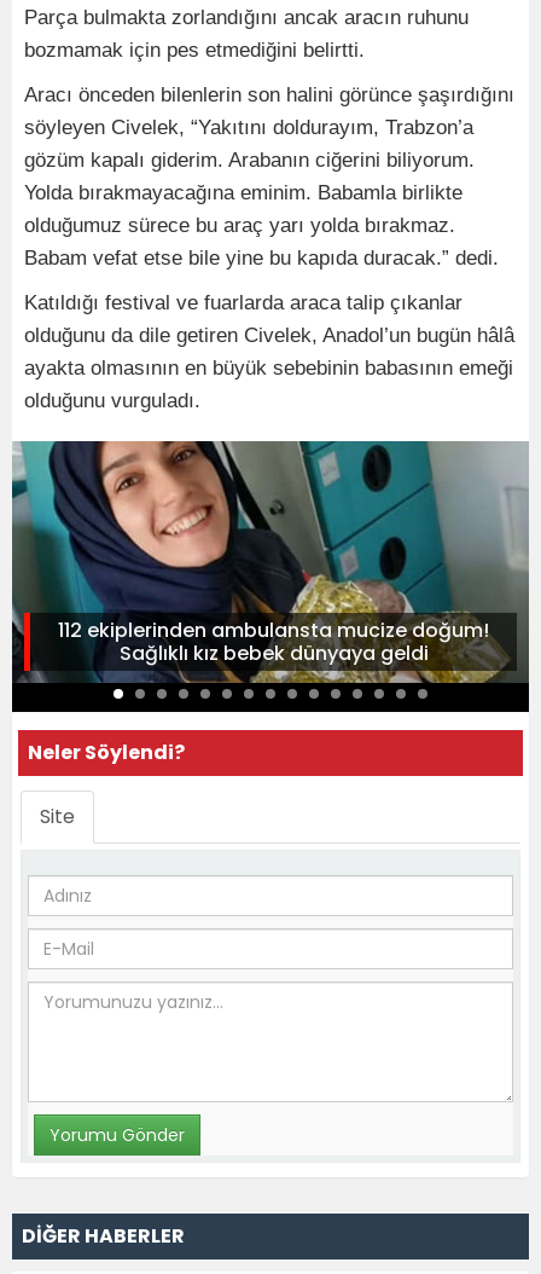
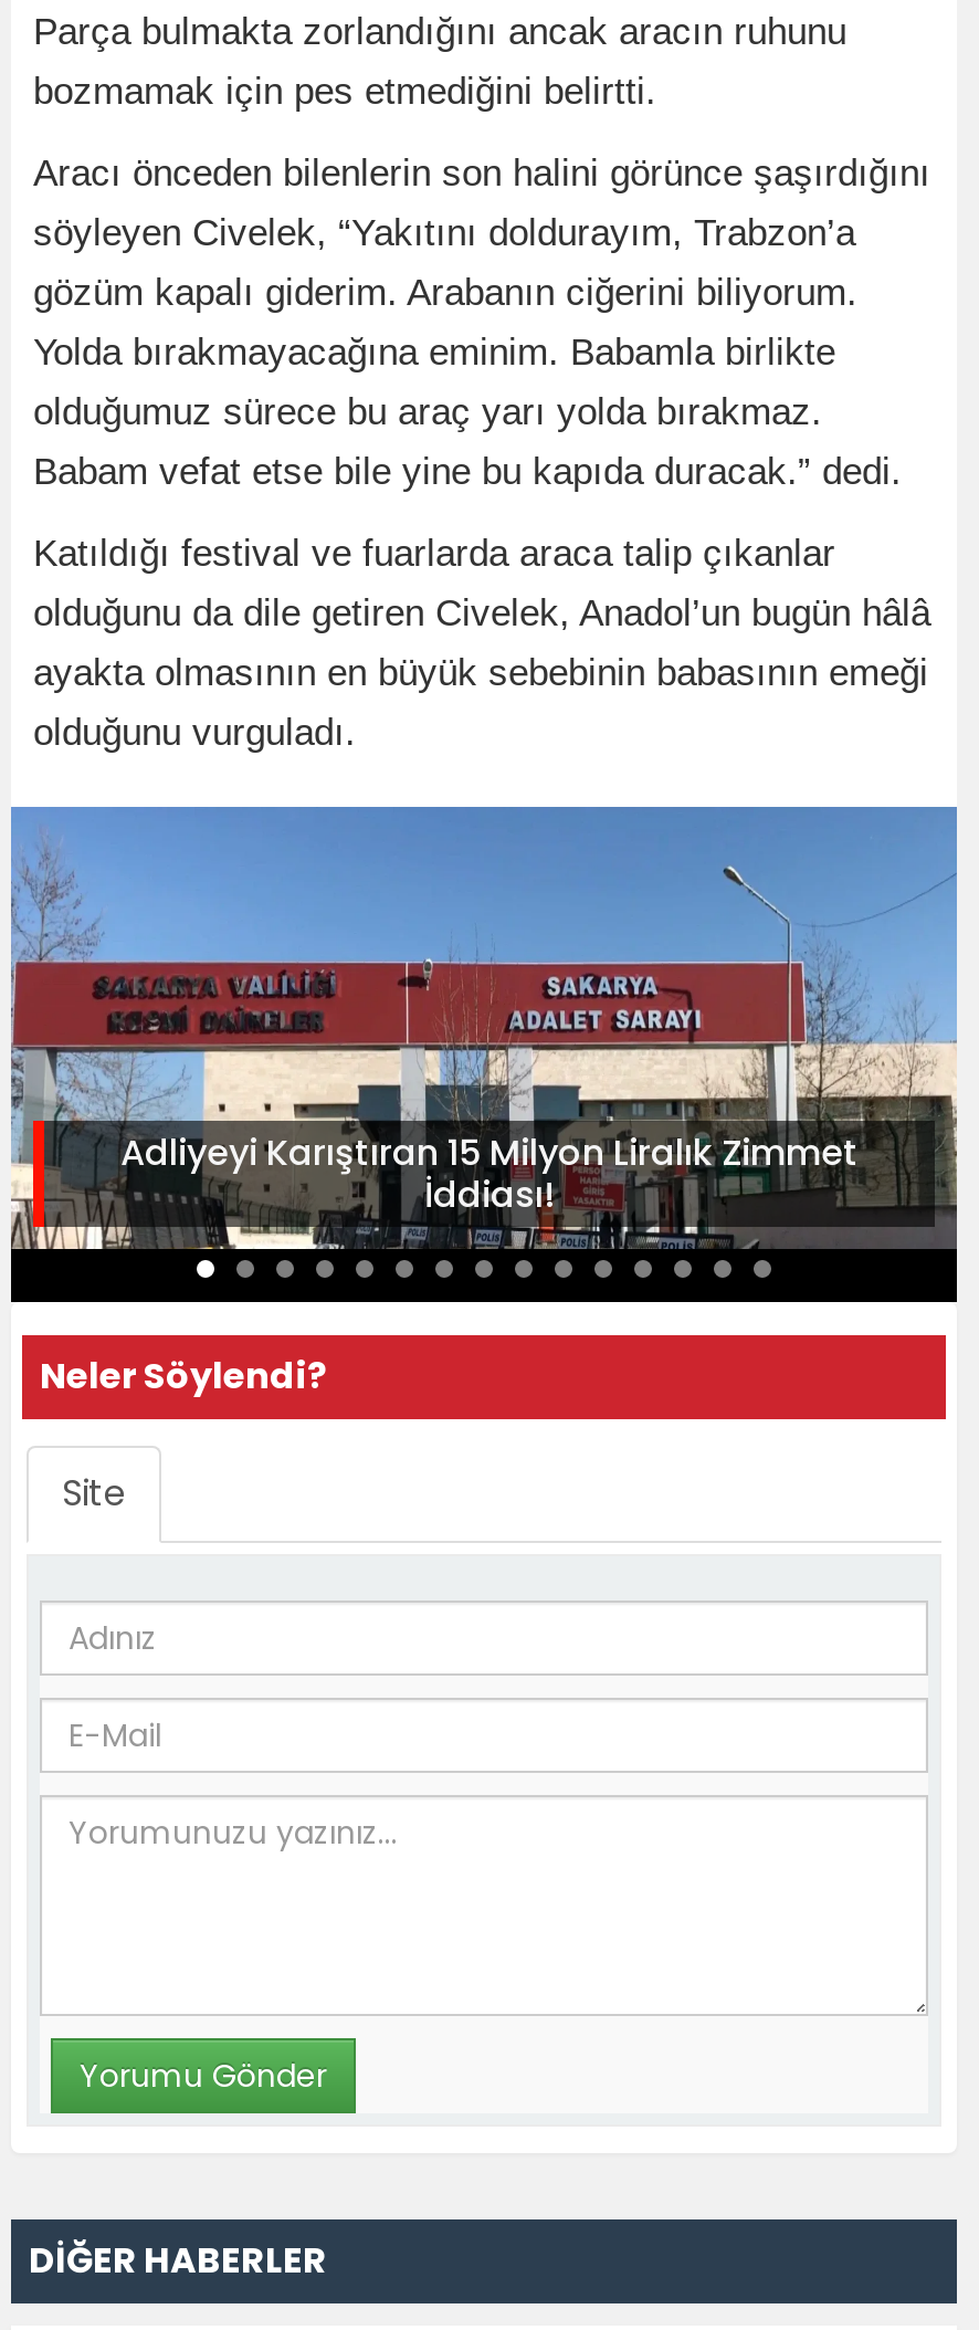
- [image]
- 112 ekiplerinden ambulansta mucize doğum!
- Sağlıklı kız bebek dünyaya geldi
+ [image]
+ Adliyeyi Karıştıran 15 Milyon Liralık Zimmet
+ İddiası!
